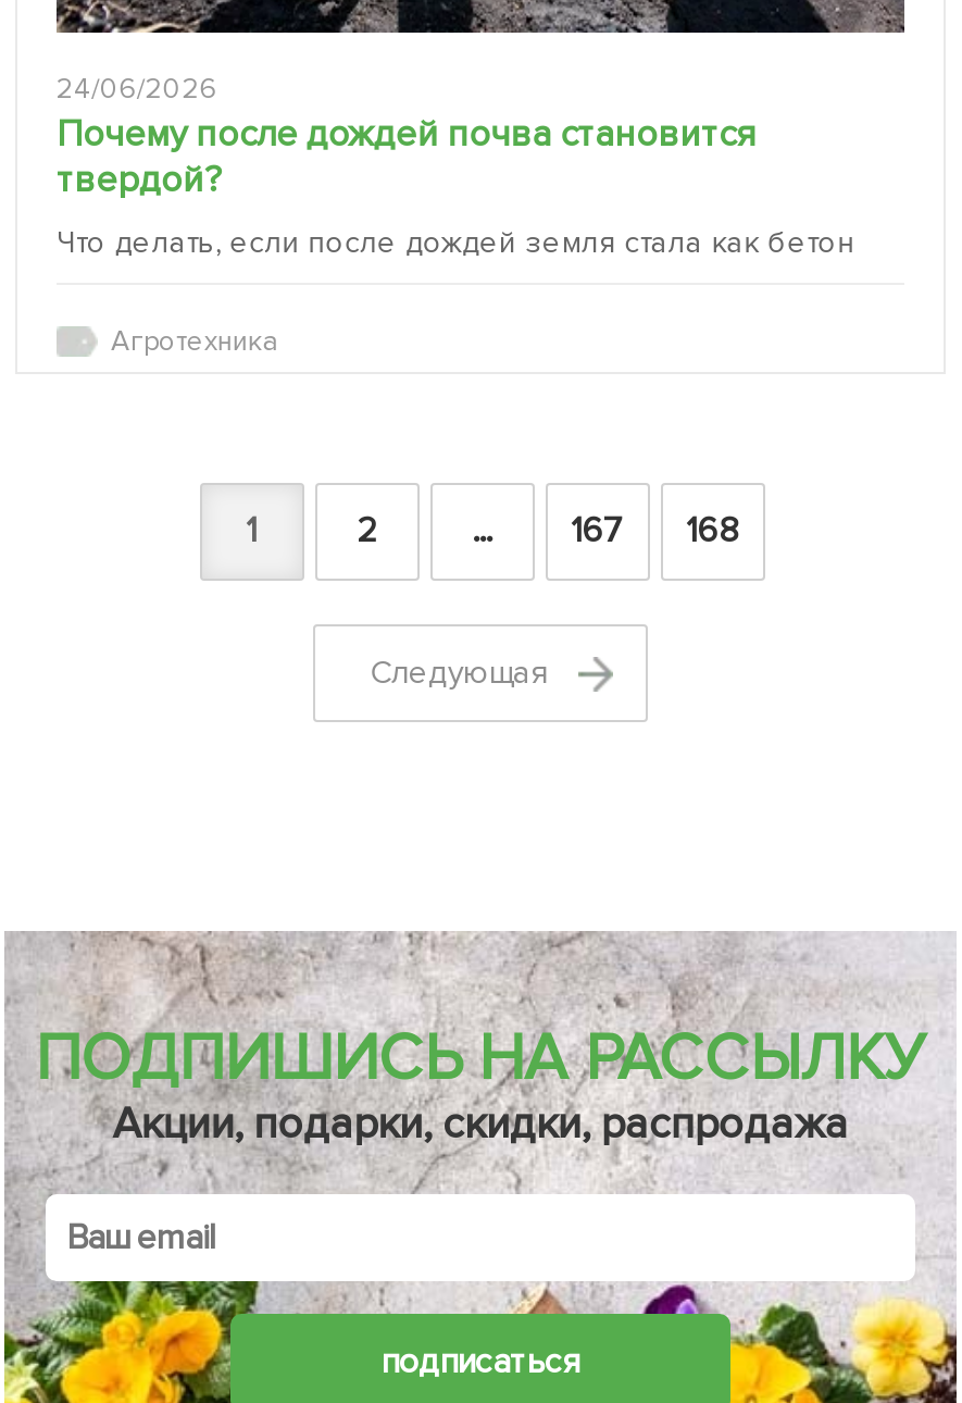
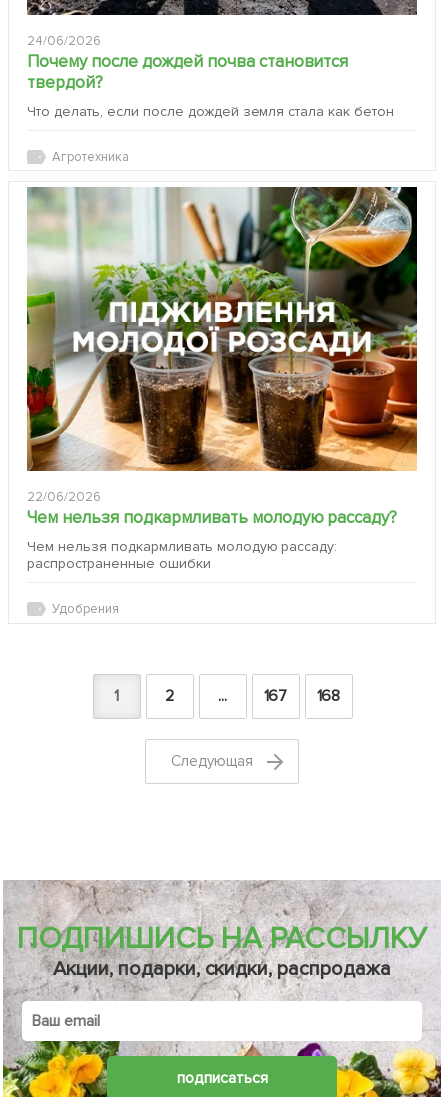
+ [image]
+ 22/06/2026
+ Чем нельзя подкармливать молодую рассаду?
+ Чем нельзя подкармливать молодую рассаду:
+ распространенные ошибки
+ Удобрения
